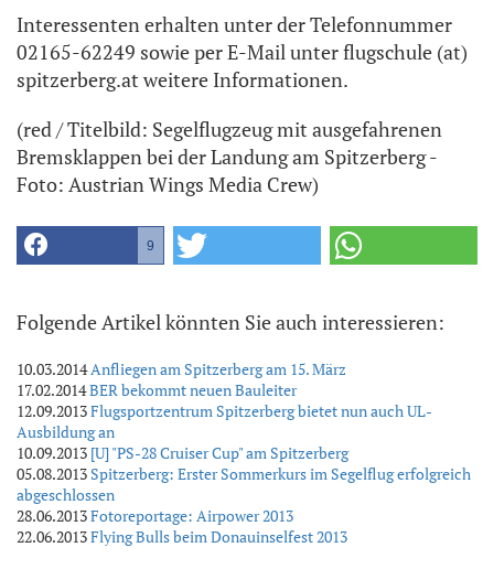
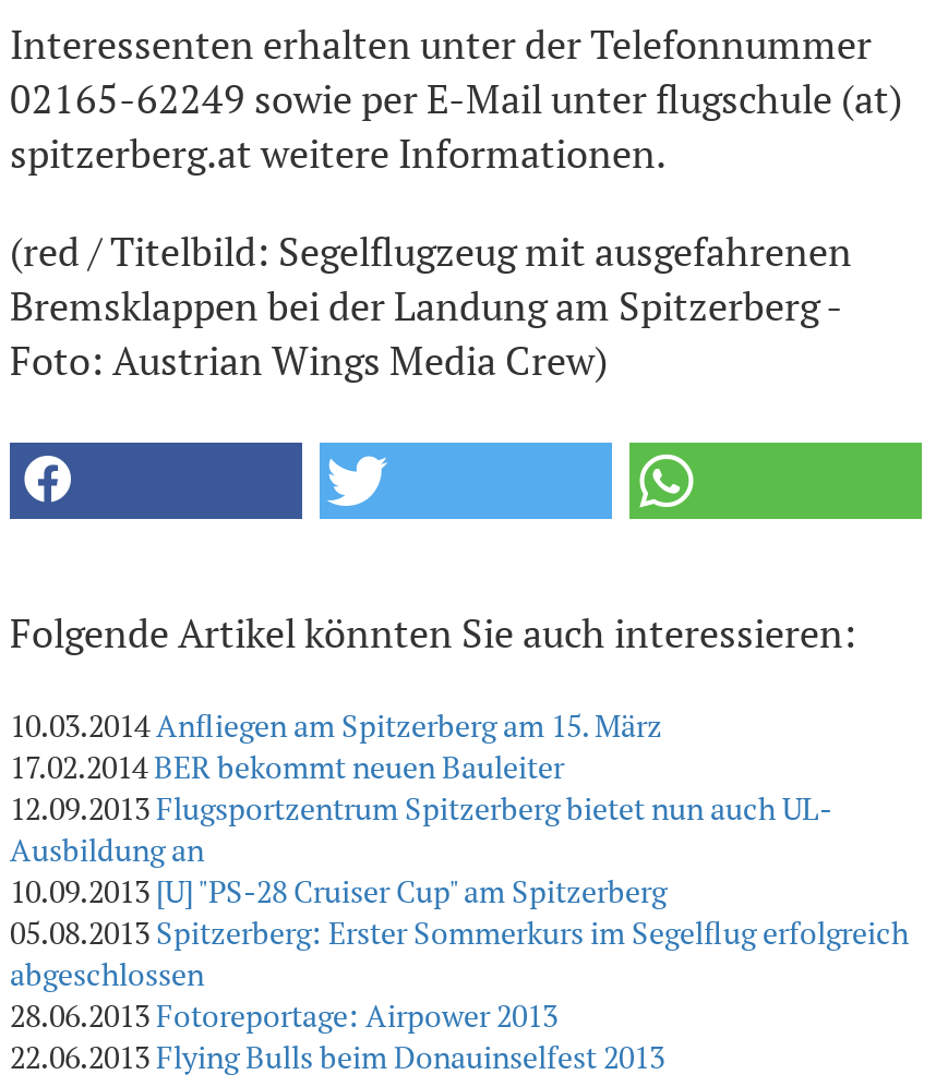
- 9
